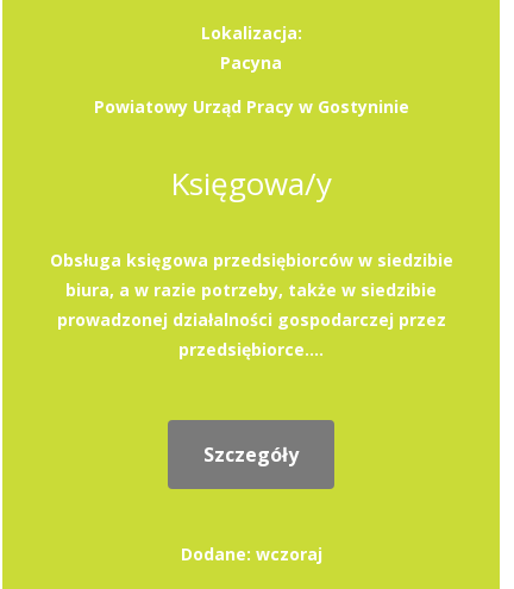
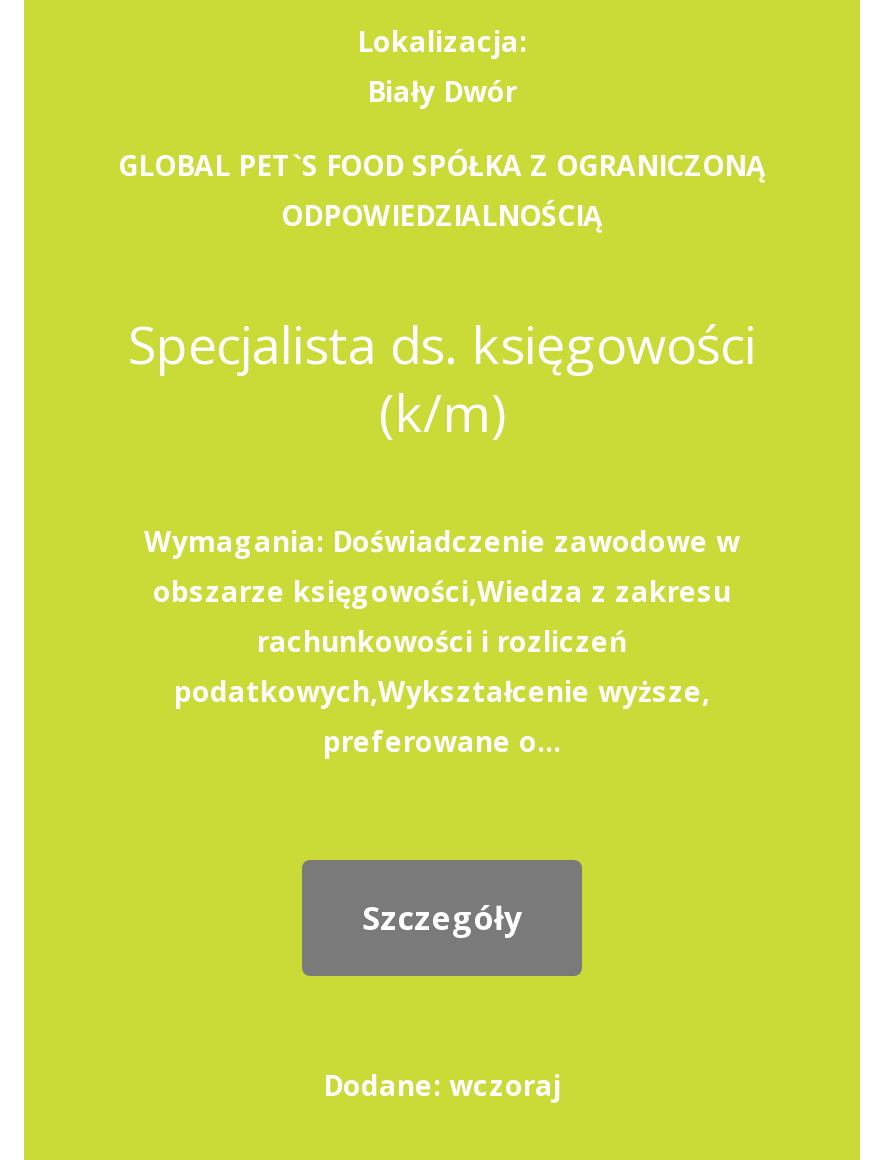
- Pacyna
+ Biały Dwór

- Powiatowy Urząd Pracy w Gostyninie
+ GLOBAL PET`S FOOD SPÓŁKA Z OGRANICZONĄ
+ ODPOWIEDZIALNOŚCIĄ

- Księgowa/y
+ Specjalista ds. księgowości
+ (k/m)

- Obsługa księgowa przedsiębiorców w siedzibie
- biura, a w razie potrzeby, także w siedzibie
- prowadzonej działalności gospodarczej przez
- przedsiębiorce....
+ Wymagania: Doświadczenie zawodowe w
+ obszarze księgowości,Wiedza z zakresu
+ rachunkowości i rozliczeń
+ podatkowych,Wykształcenie wyższe,
+ preferowane o...
